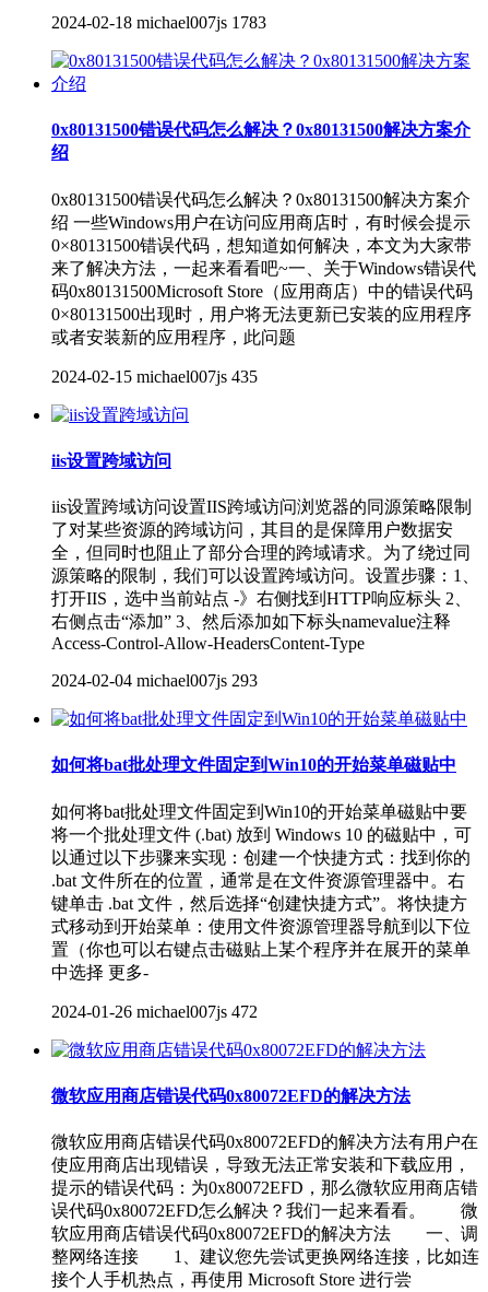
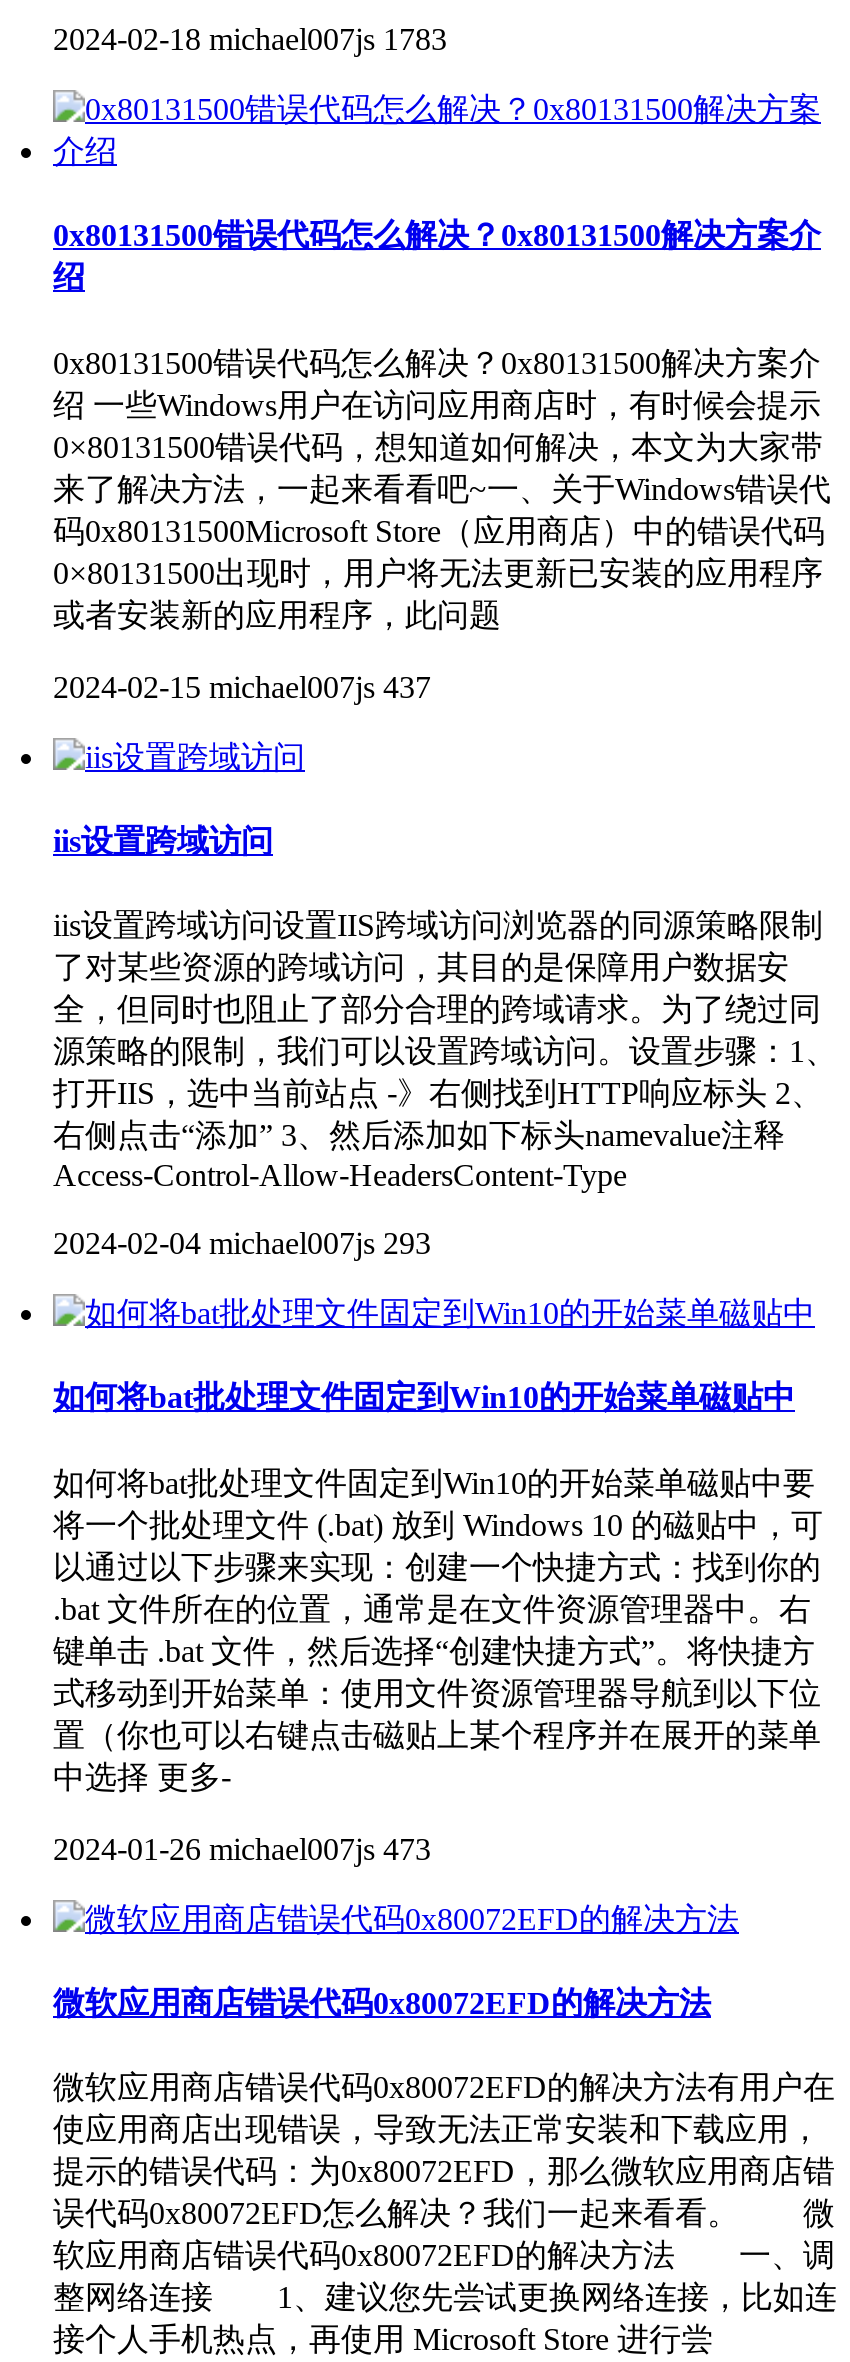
- 2024-02-15 michael007js 435
+ 2024-02-15 michael007js 437

- 2024-01-26 michael007js 472
+ 2024-01-26 michael007js 473
